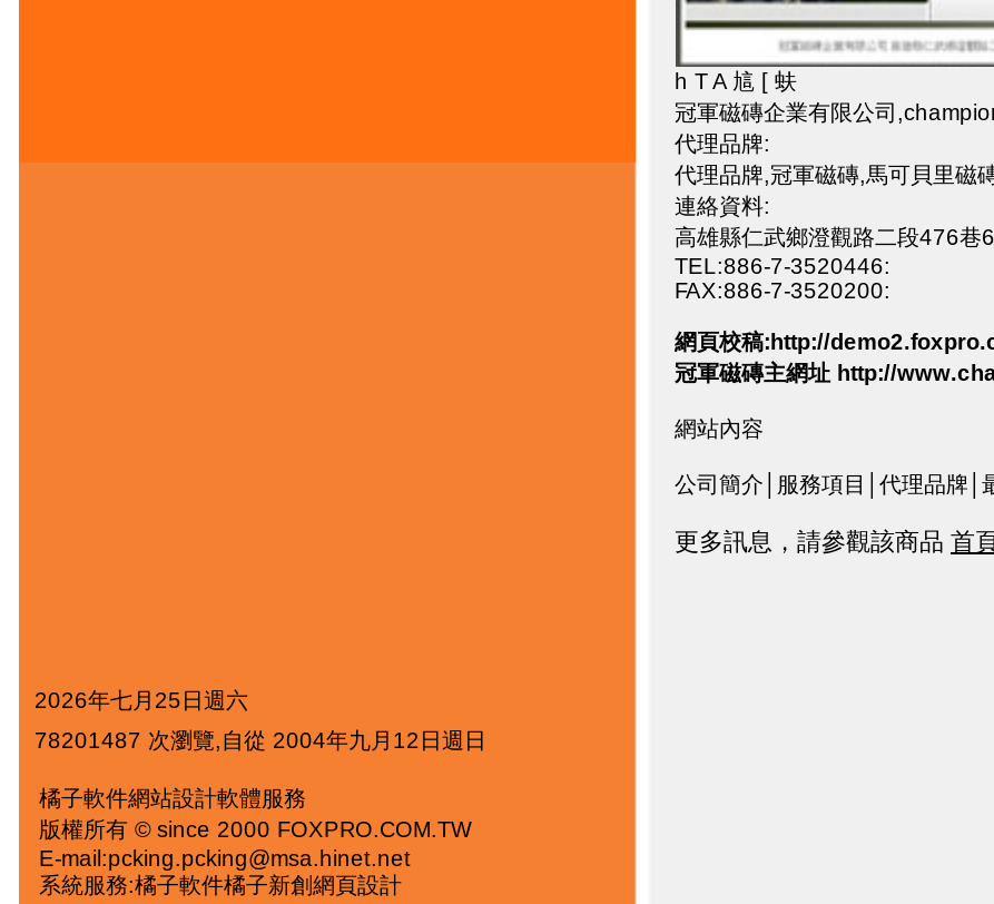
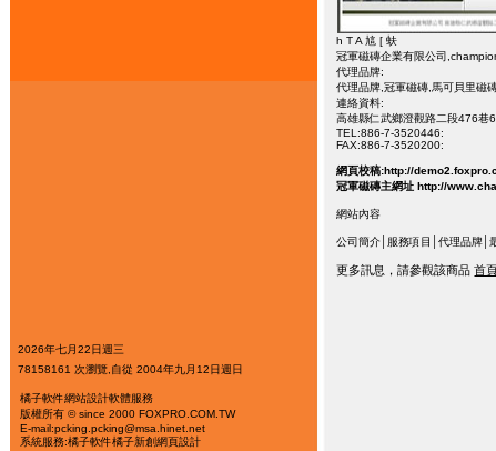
- 2026年七月25日週六
+ 2026年七月22日週三

- 78201487 次瀏覽,自從 2004年九月12日週日
+ 78158161 次瀏覽,自從 2004年九月12日週日
